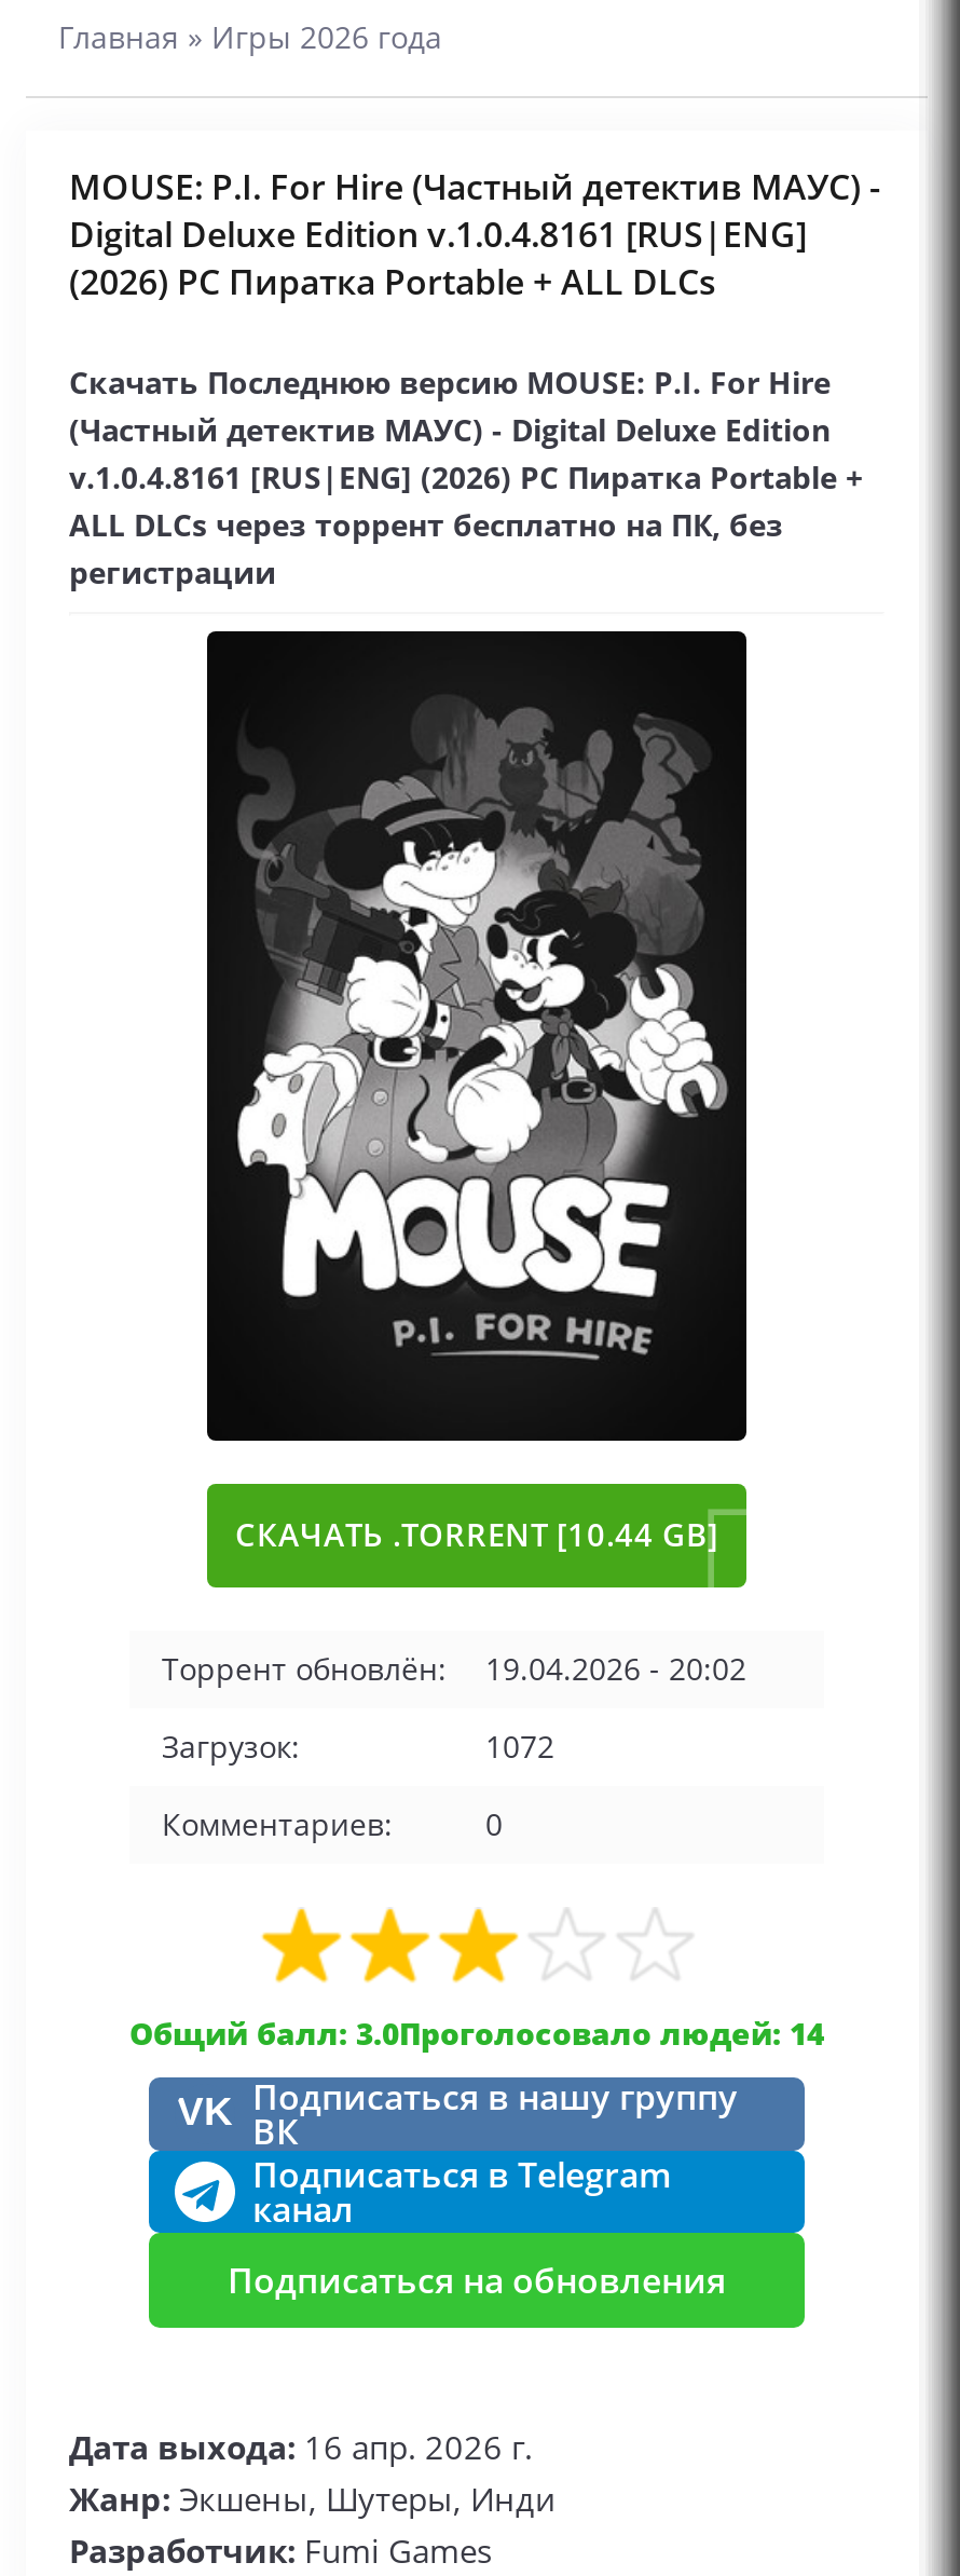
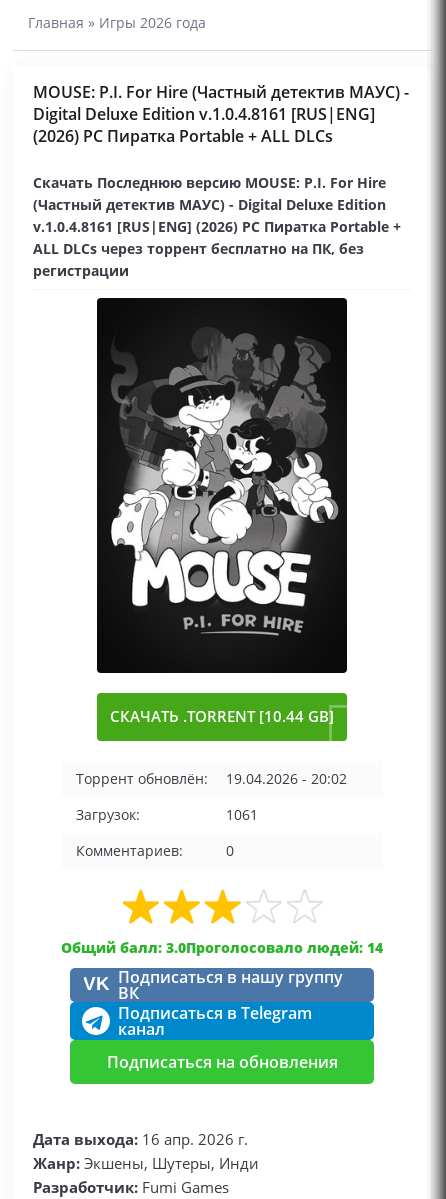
- 1072
+ 1061
